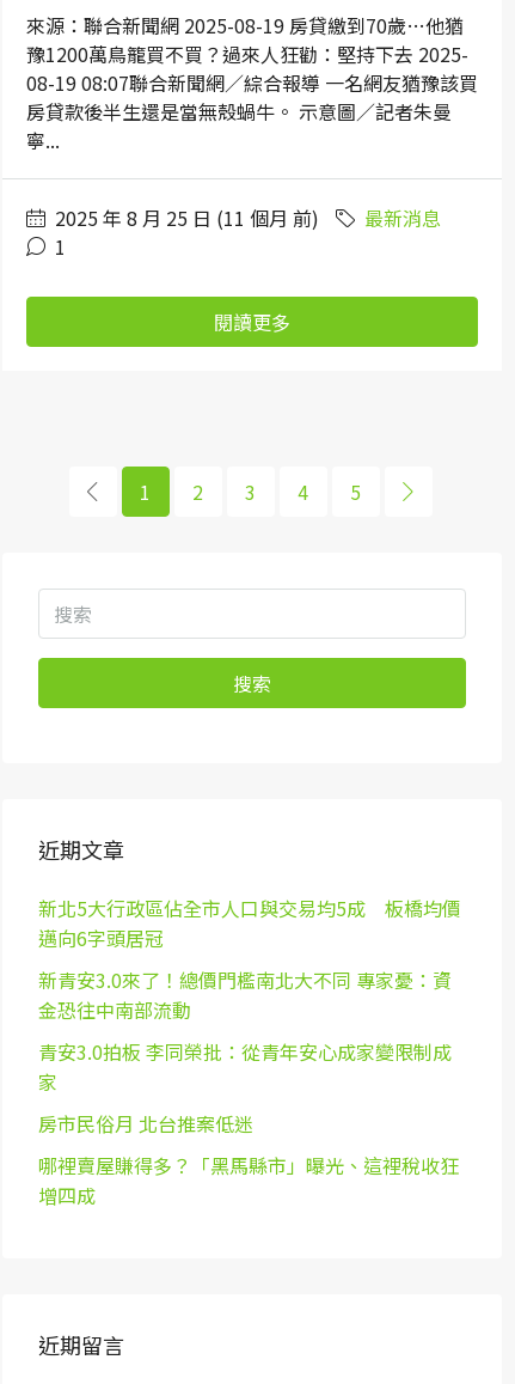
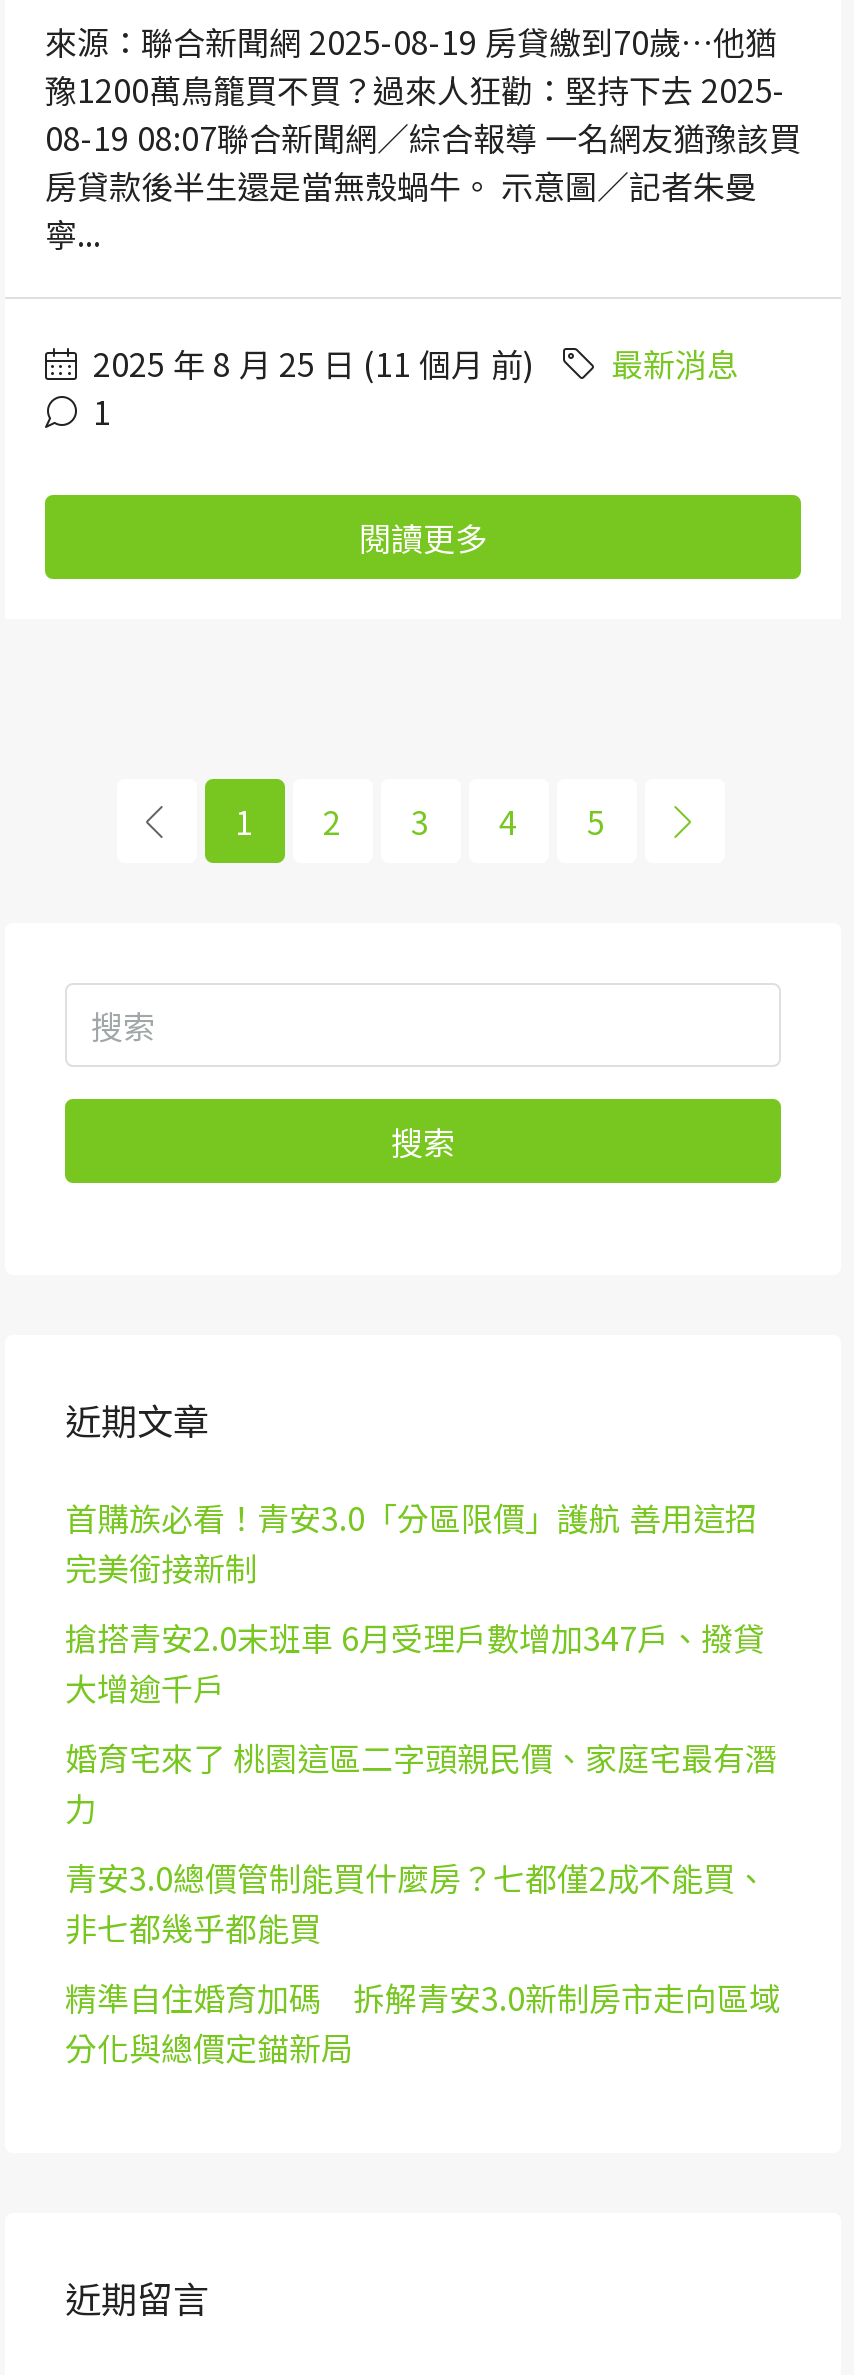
- 新北5大行政區佔全市人口與交易均5成 板橋均價
- 邁向6字頭居冠
+ 首購族必看！青安3.0「分區限價」護航 善用這招
+ 完美銜接新制

- 新青安3.0來了！總價門檻南北大不同 專家憂：資
- 金恐往中南部流動
+ 搶搭青安2.0末班車 6月受理戶數增加347戶、撥貸
+ 大增逾千戶

- 青安3.0拍板 李同榮批：從青年安心成家變限制成
- 家
+ 婚育宅來了 桃園這區二字頭親民價、家庭宅最有潛
+ 力

- 房市民俗月 北台推案低迷
+ 青安3.0總價管制能買什麼房？七都僅2成不能買、
+ 非七都幾乎都能買

- 哪裡賣屋賺得多？「黑馬縣市」曝光、這裡稅收狂
- 增四成
+ 精準自住婚育加碼 拆解青安3.0新制房市走向區域
+ 分化與總價定錨新局
